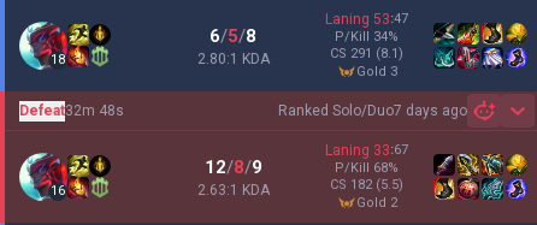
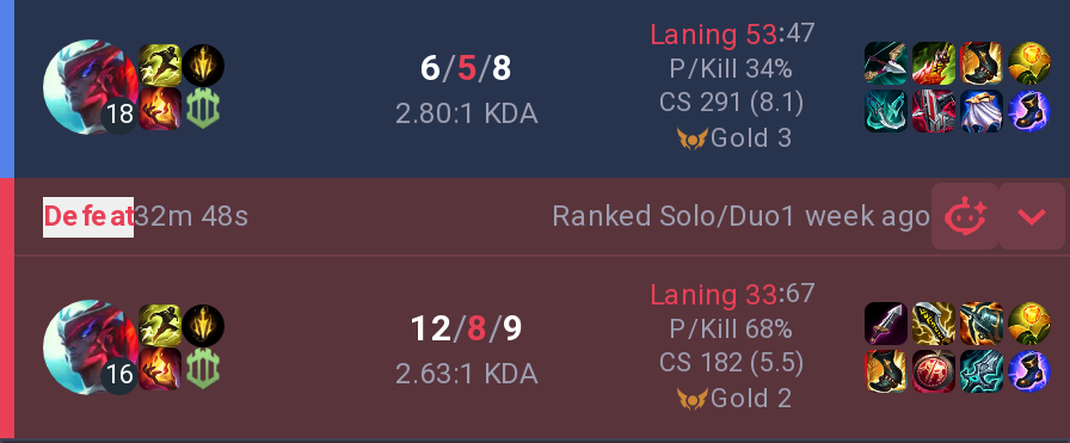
- Ranked Solo/Duo7 days ago
+ Ranked Solo/Duo1 week ago
